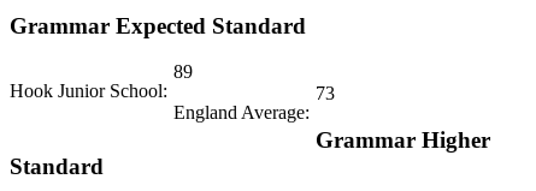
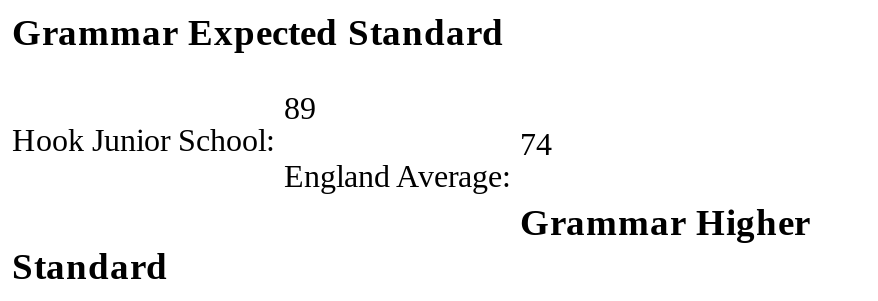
- 73
+ 74
